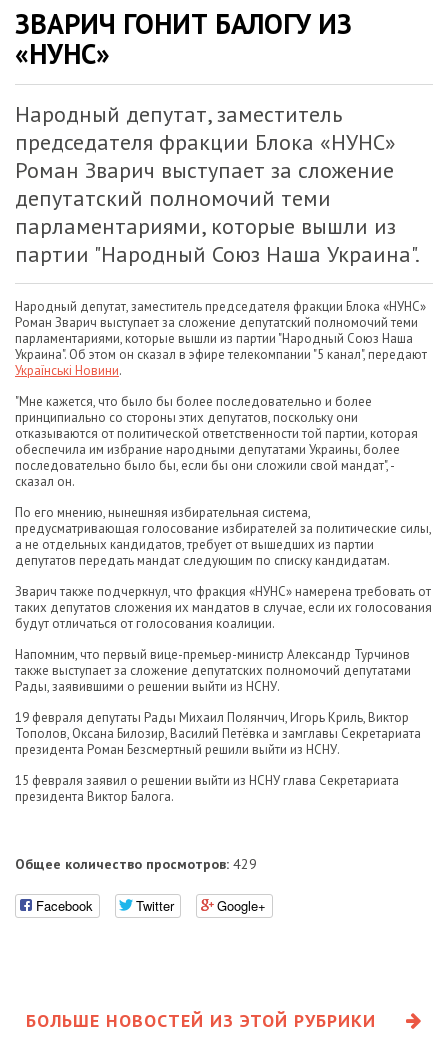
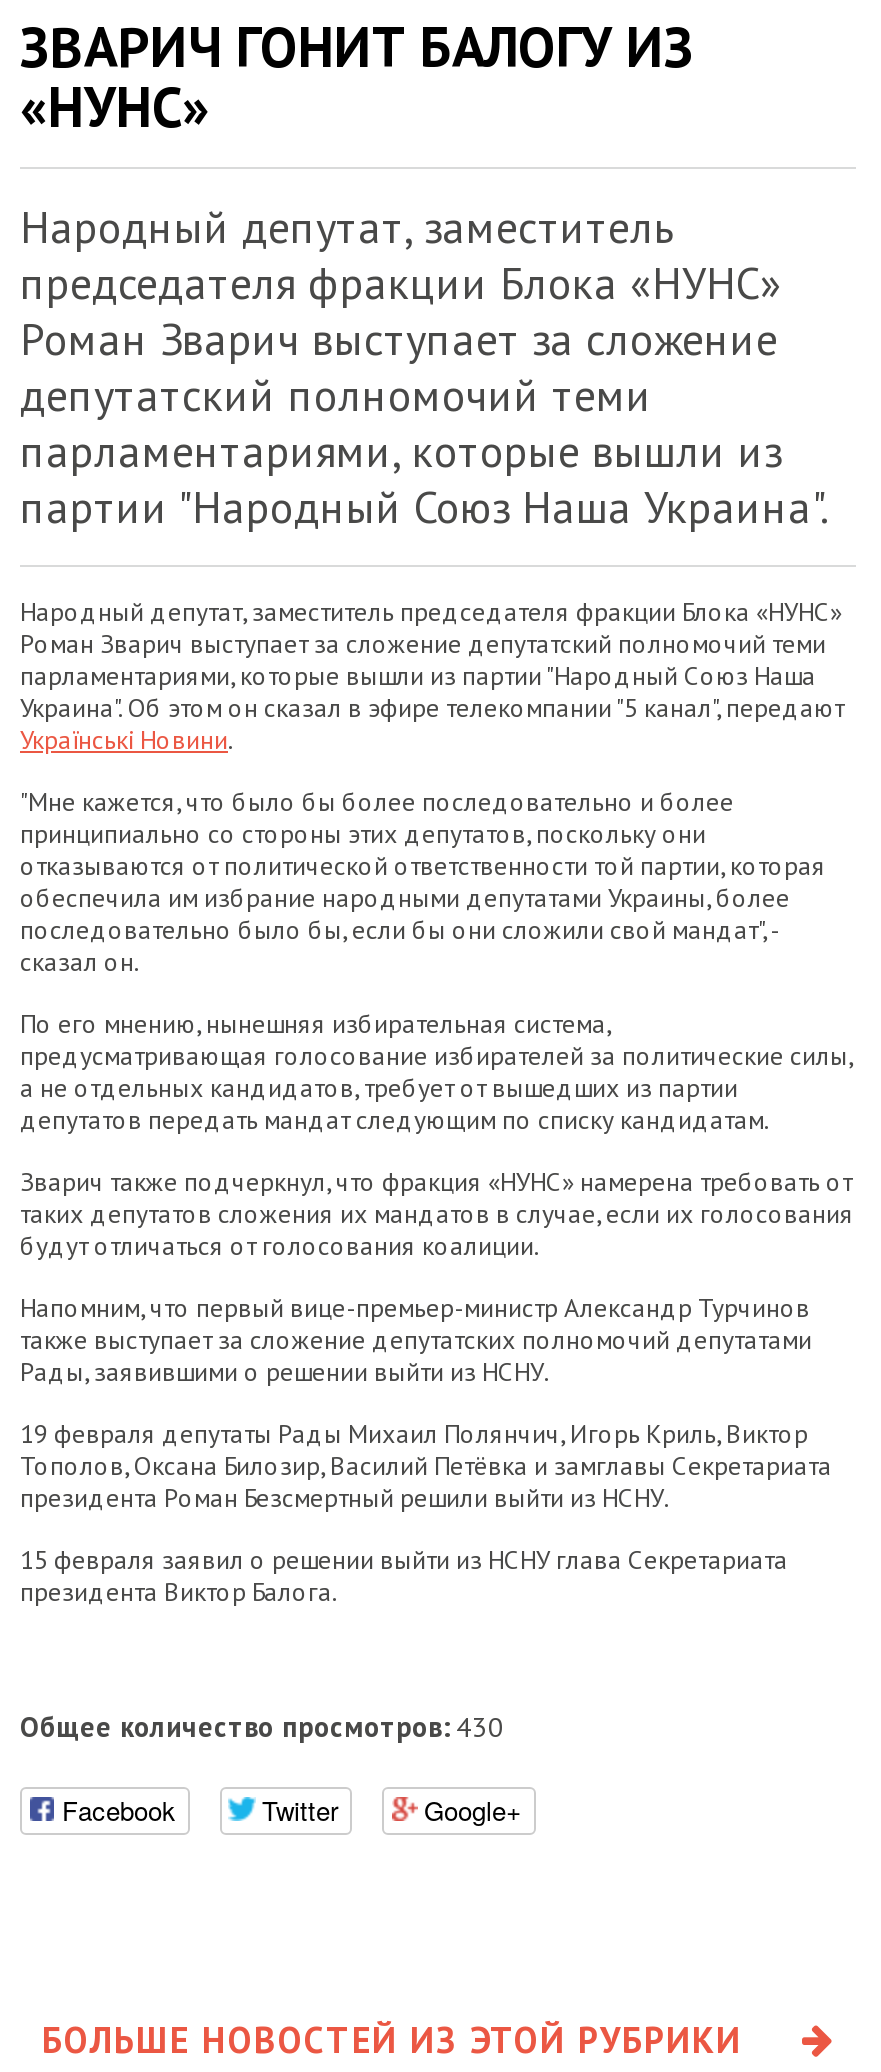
- Общее количество просмотров: 429
+ Общее количество просмотров: 430
